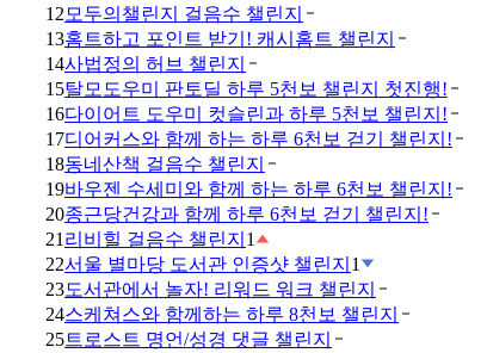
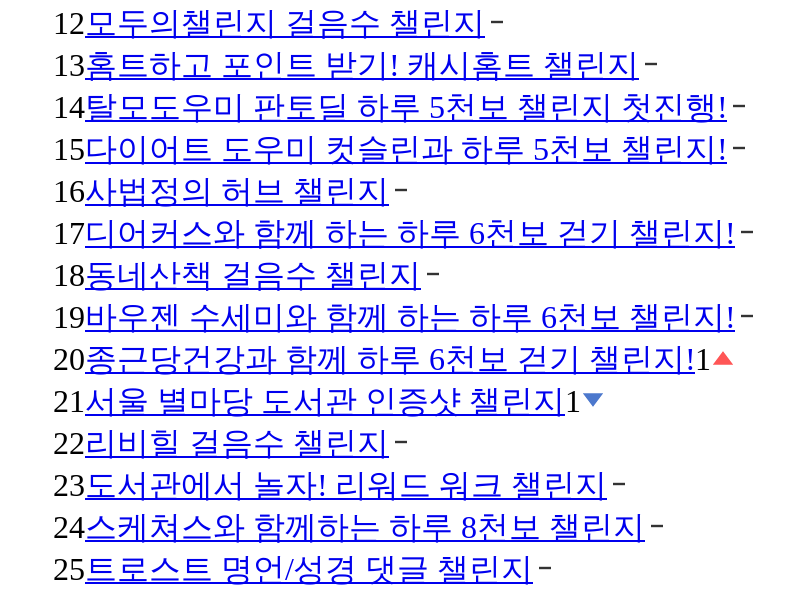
- 14사법정의 허브 챌린지
- 15탈모도우미 판토딜 하루 5천보 챌린지 첫진행!
- 16다이어트 도우미 컷슬린과 하루 5천보 챌린지!
+ 14탈모도우미 판토딜 하루 5천보 챌린지 첫진행!
+ 15다이어트 도우미 컷슬린과 하루 5천보 챌린지!
+ 16사법정의 허브 챌린지

- 20종근당건강과 함께 하루 6천보 걷기 챌린지!
- 21리비힐 걸음수 챌린지 1
- 22서울 별마당 도서관 인증샷 챌린지 1
+ 20종근당건강과 함께 하루 6천보 걷기 챌린지! 1
+ 21 서울 별마당 도서관 인증샷 챌린지 1
+ 22리비힐 걸음수 챌린지
